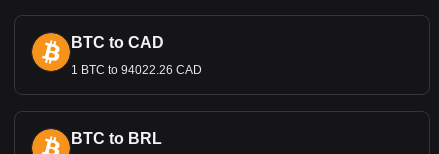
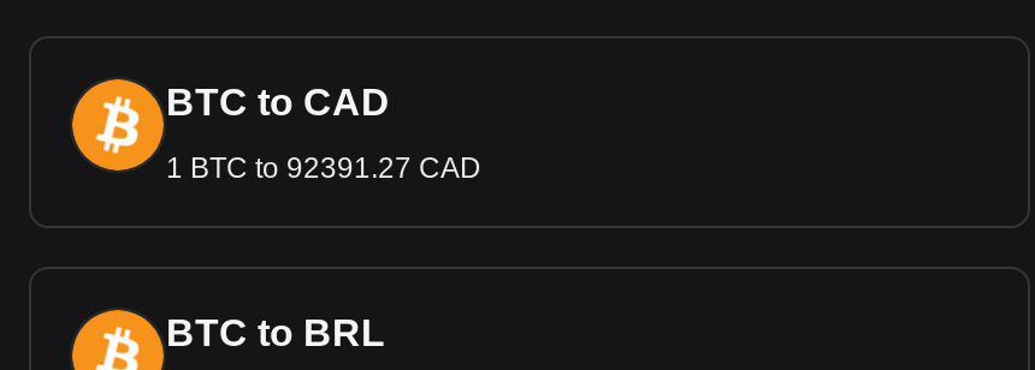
- 1 BTC to 94022.26 CAD
+ 1 BTC to 92391.27 CAD
